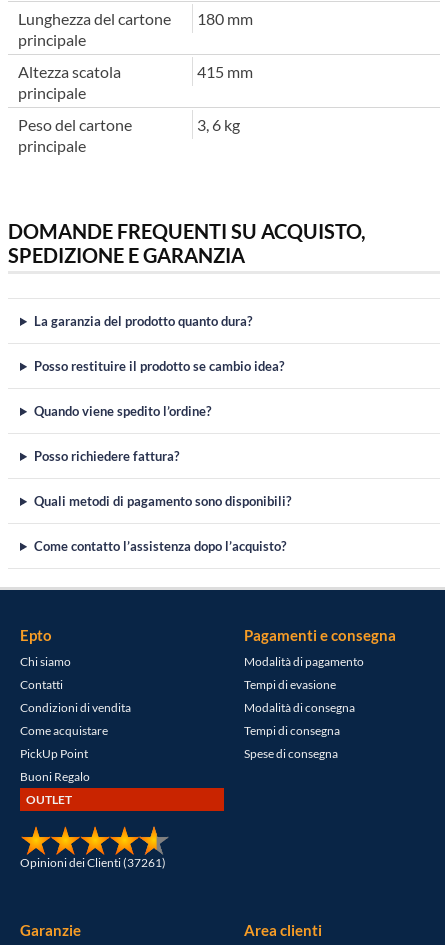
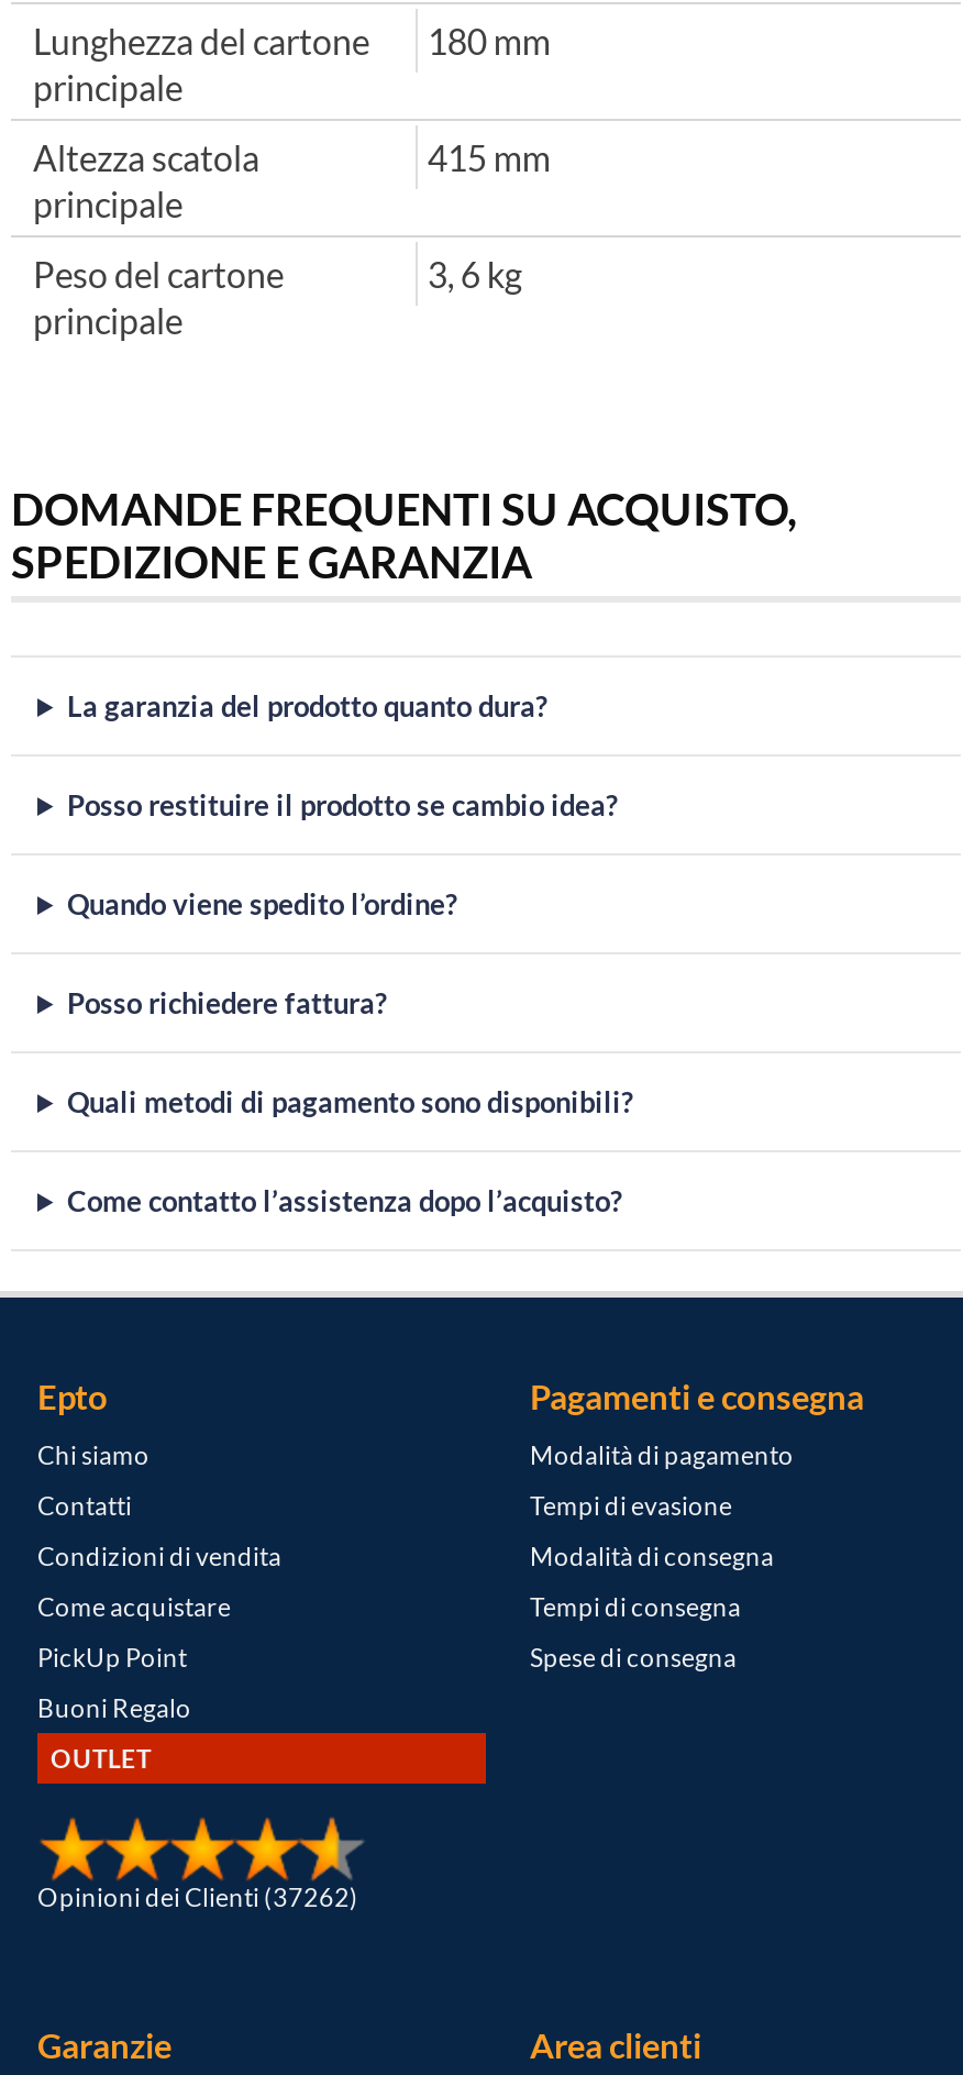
- Opinioni dei Clienti (37261)
+ Opinioni dei Clienti (37262)
